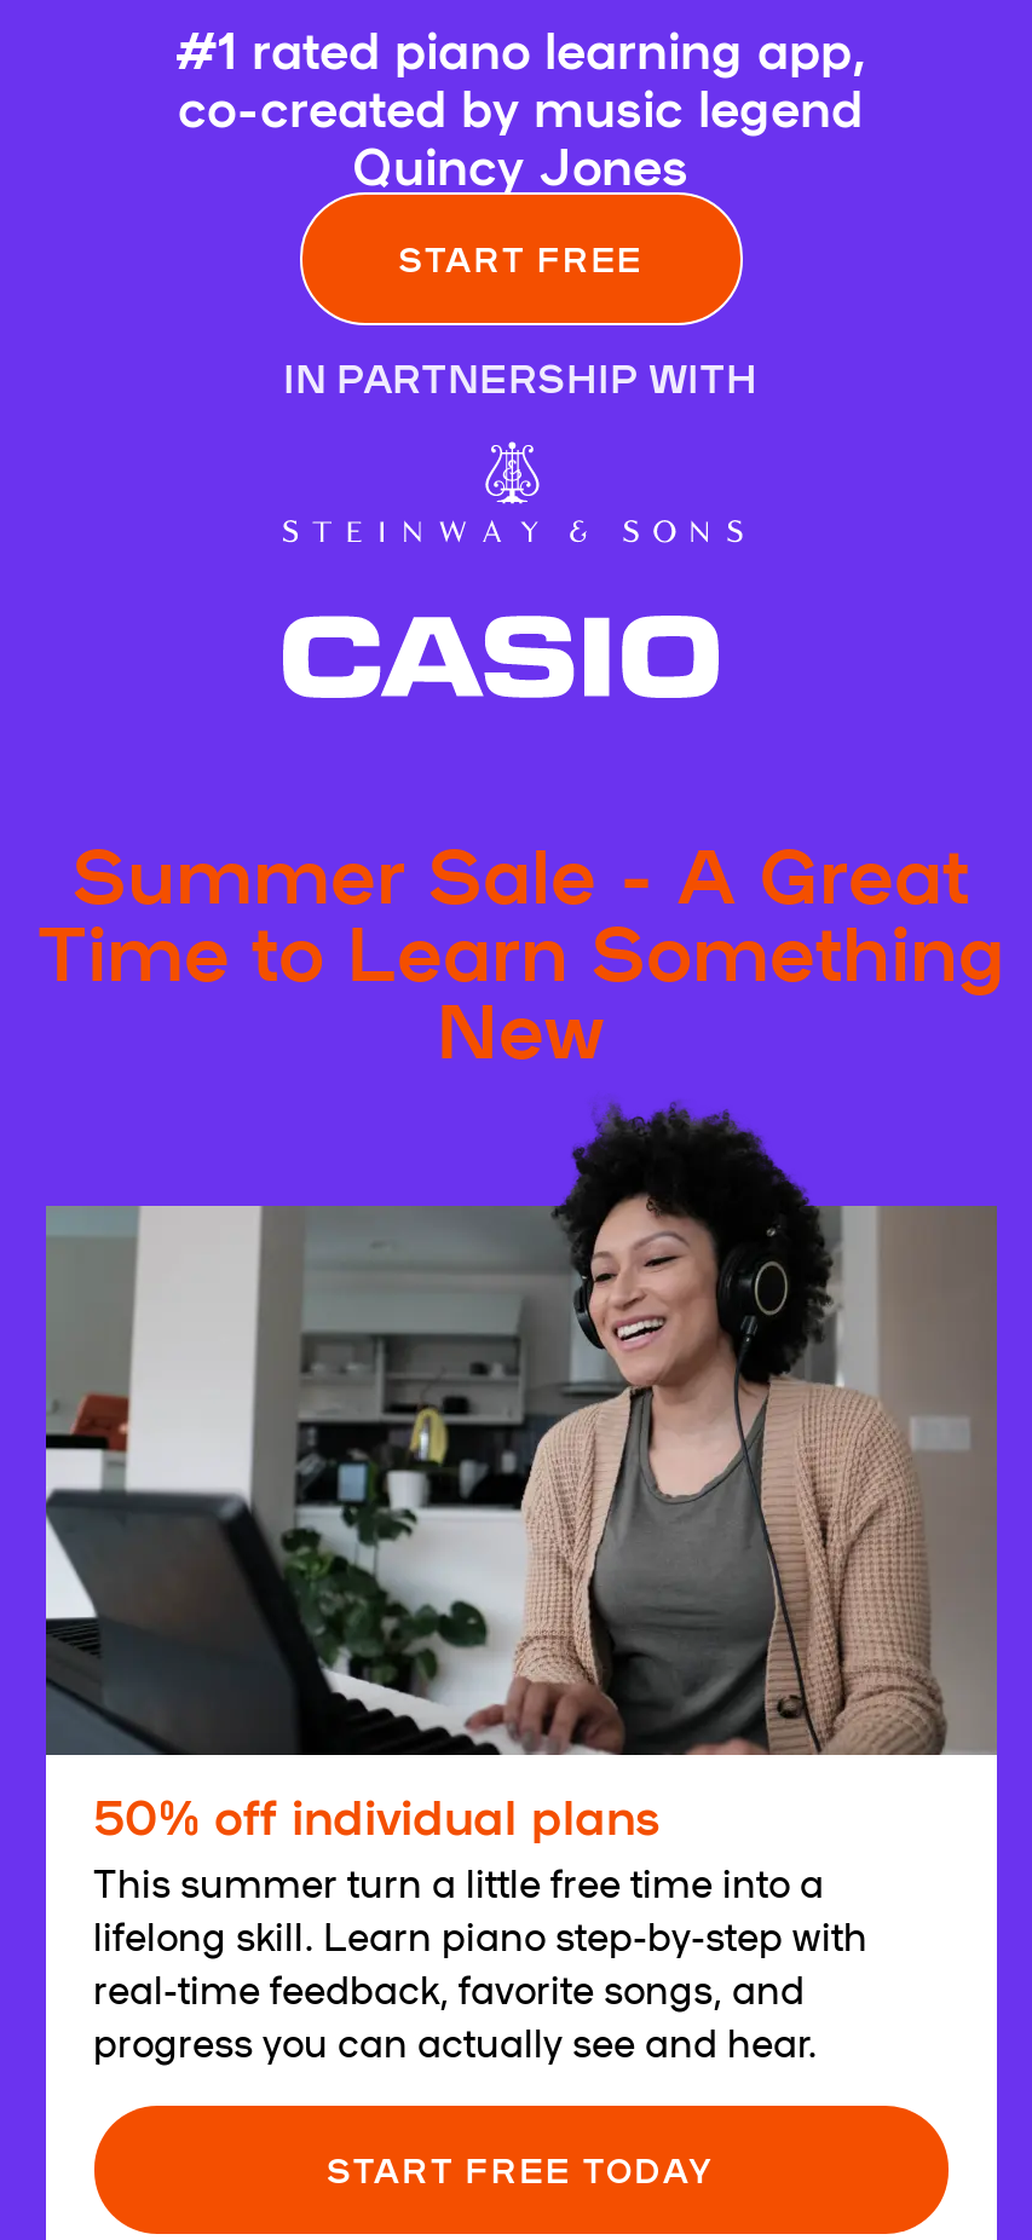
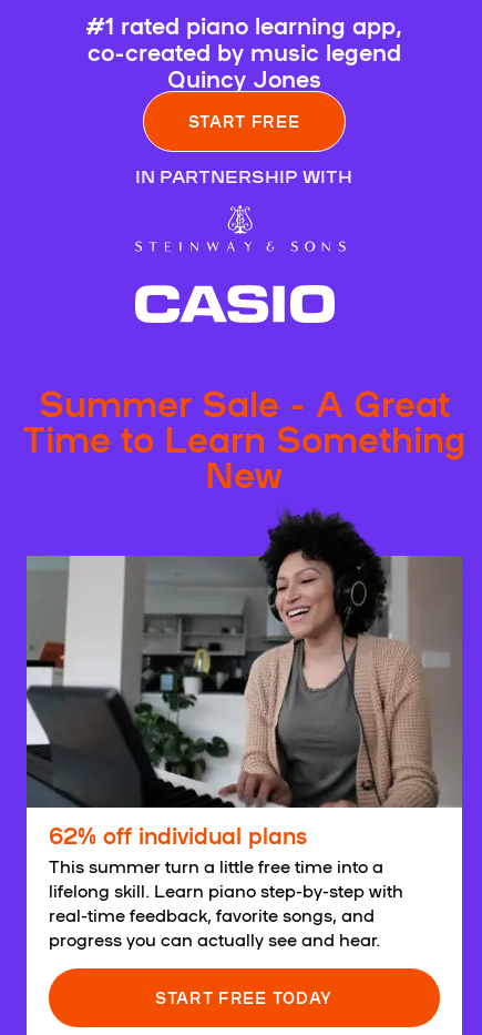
- 50% off individual plans
+ 62% off individual plans
